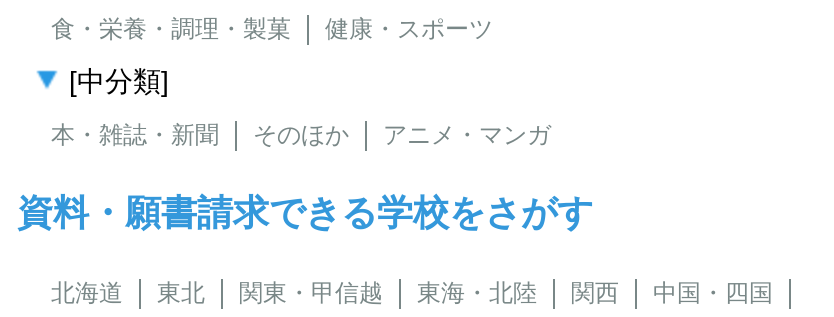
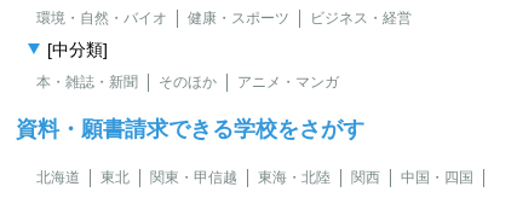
- 食・栄養・調理・製菓
+ 環境・自然・バイオ

+ ビジネス・経営
